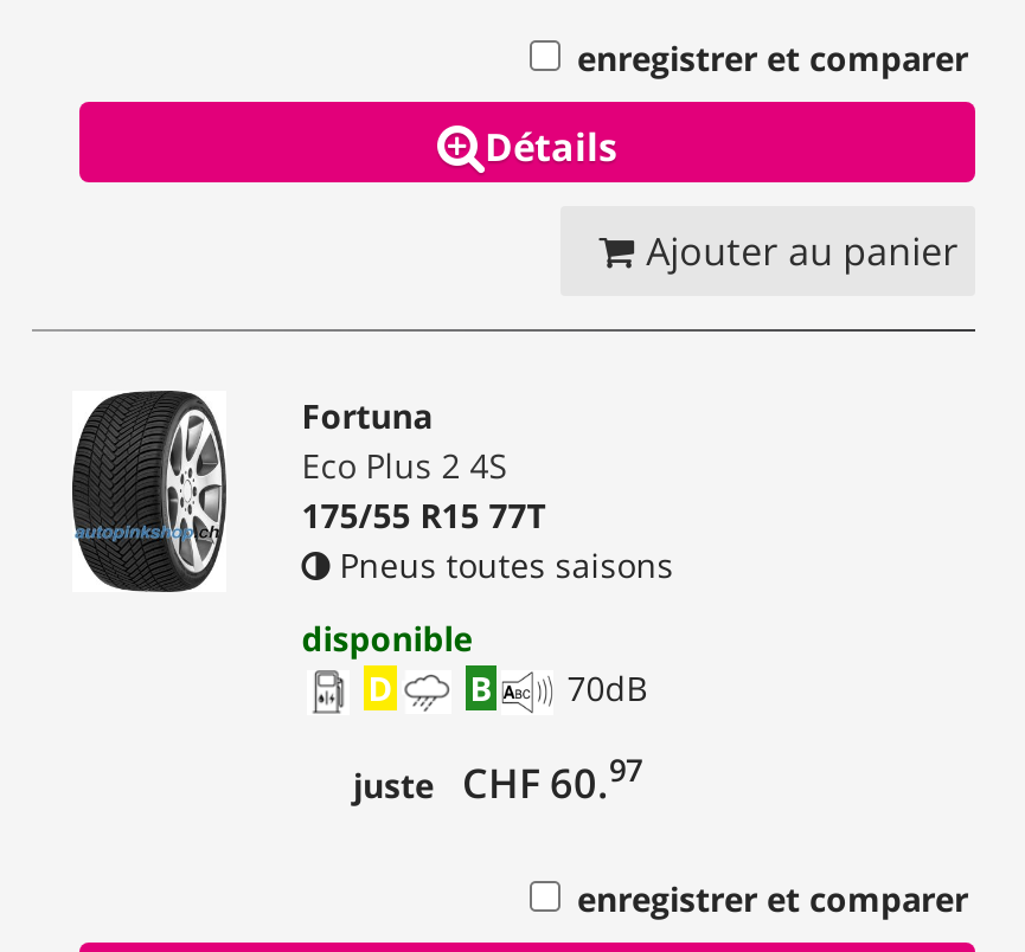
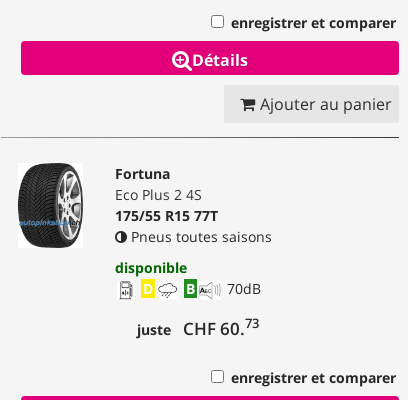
- juste CHF 60.97
+ juste CHF 60.73
